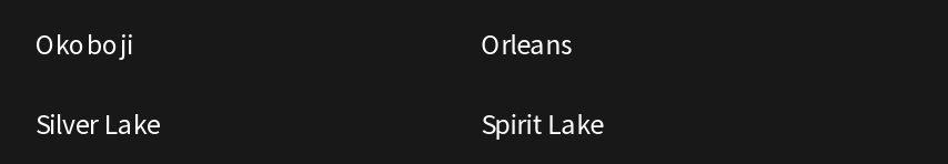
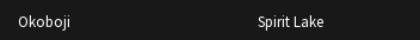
- Orleans
- Silver Lake
